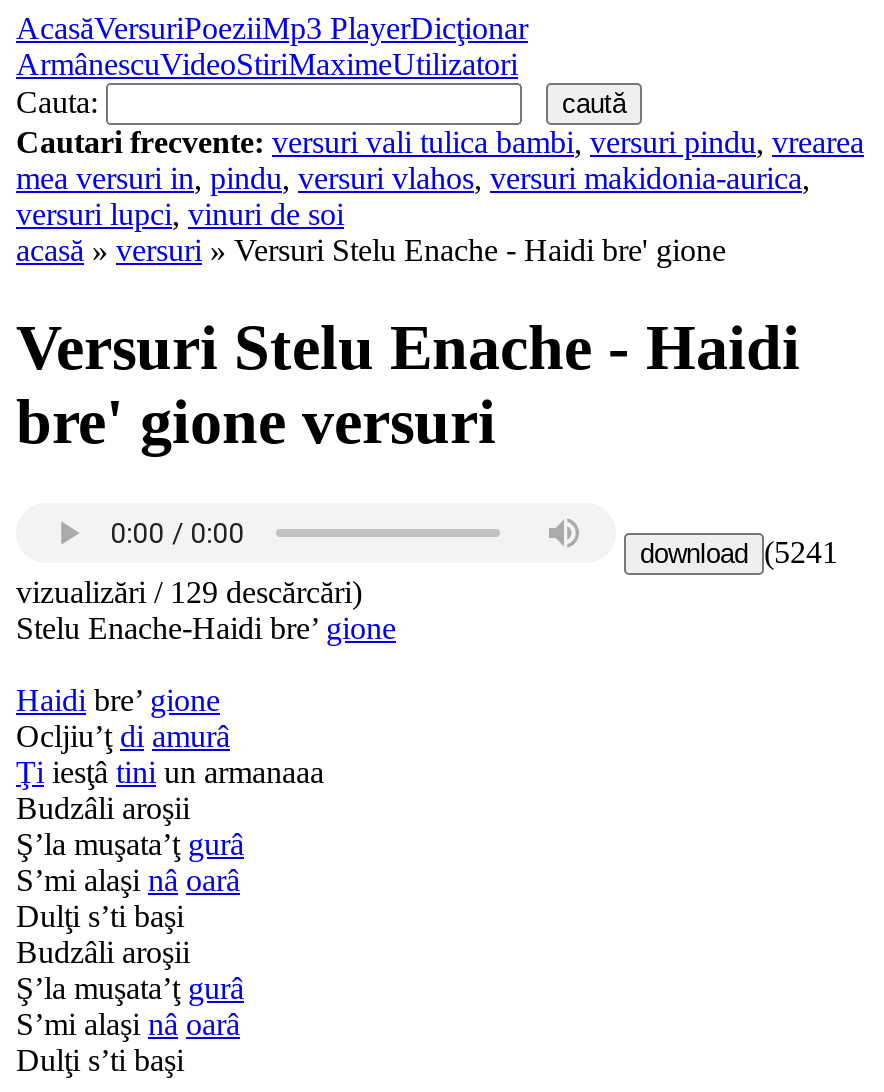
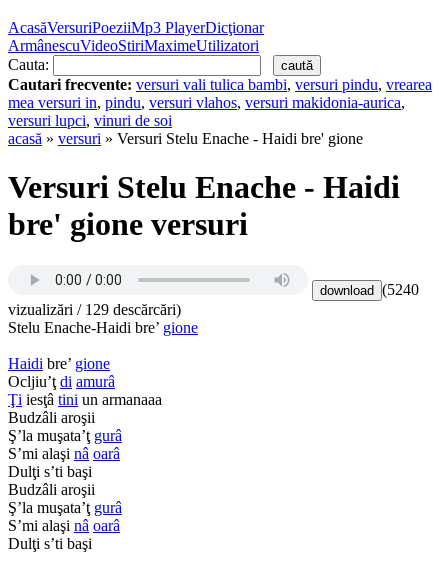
- (5241
+ (5240
